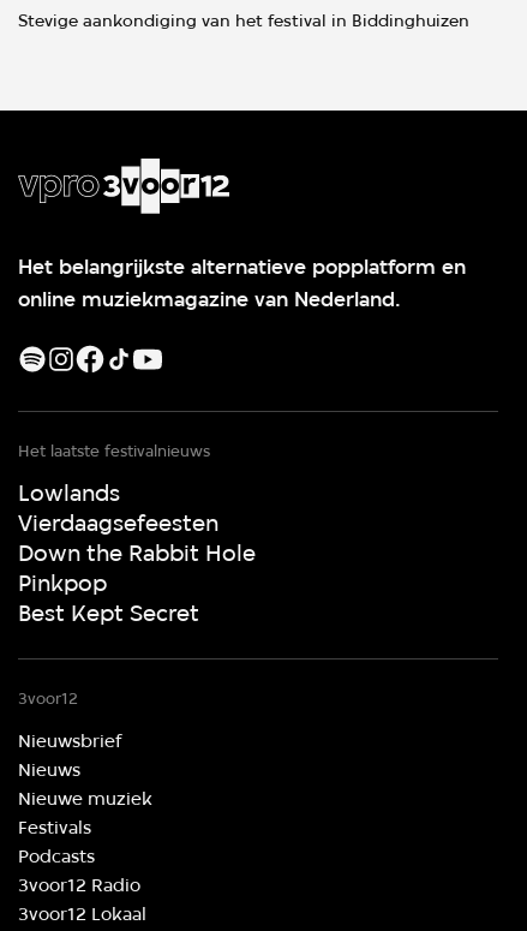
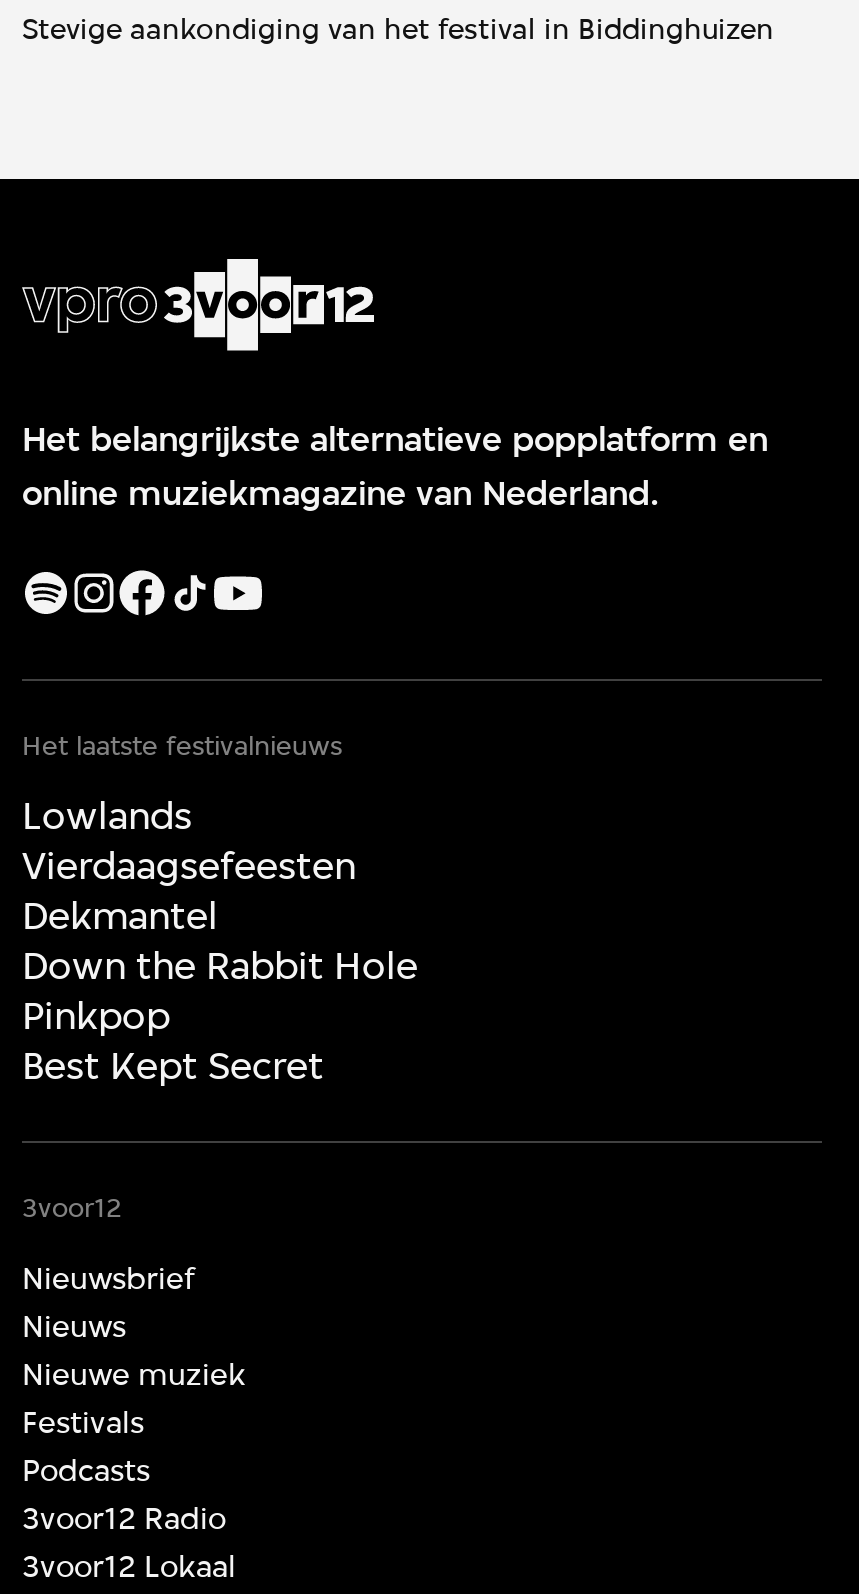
+ Dekmantel
